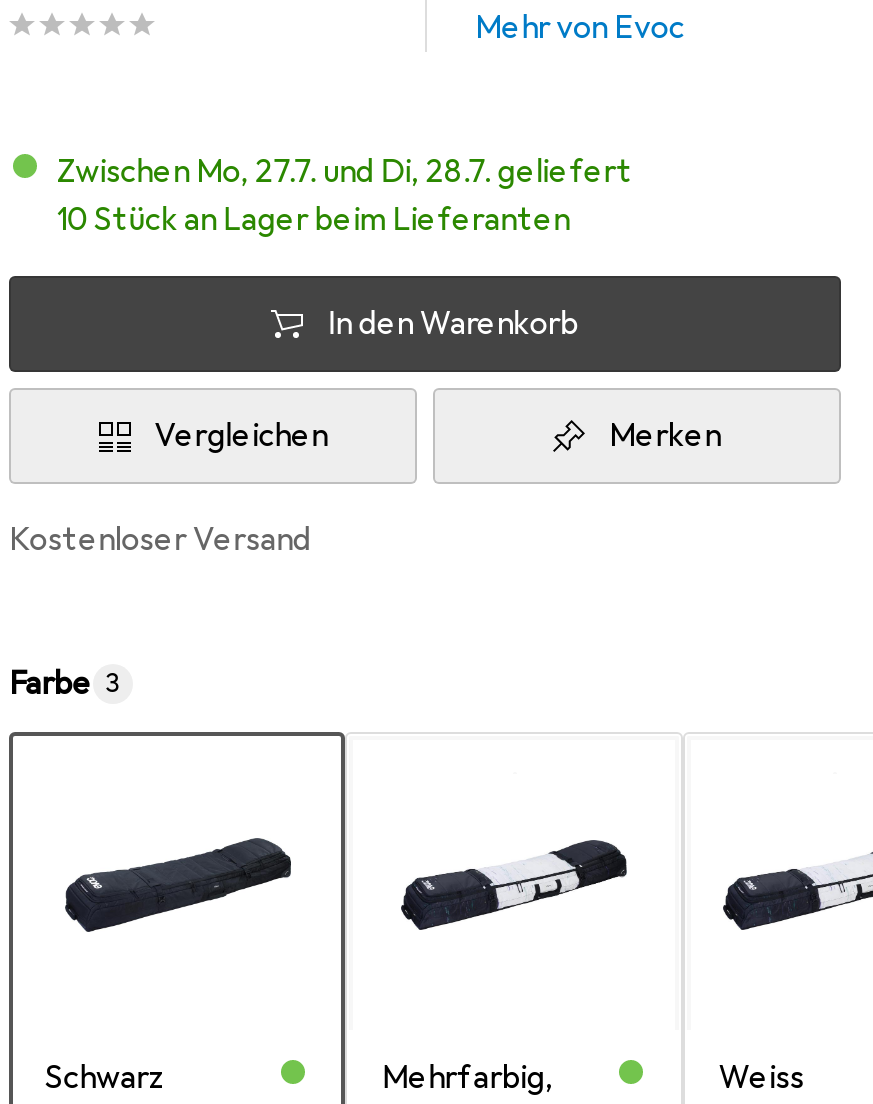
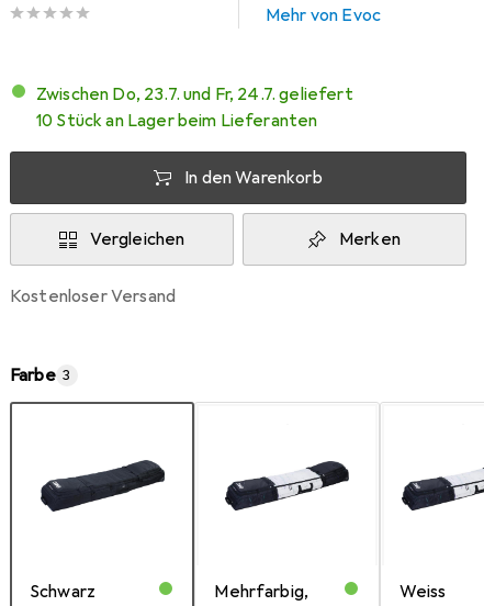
- Zwischen Mo, 27.7. und Di, 28.7. geliefert
+ Zwischen Do, 23.7. und Fr, 24.7. geliefert
